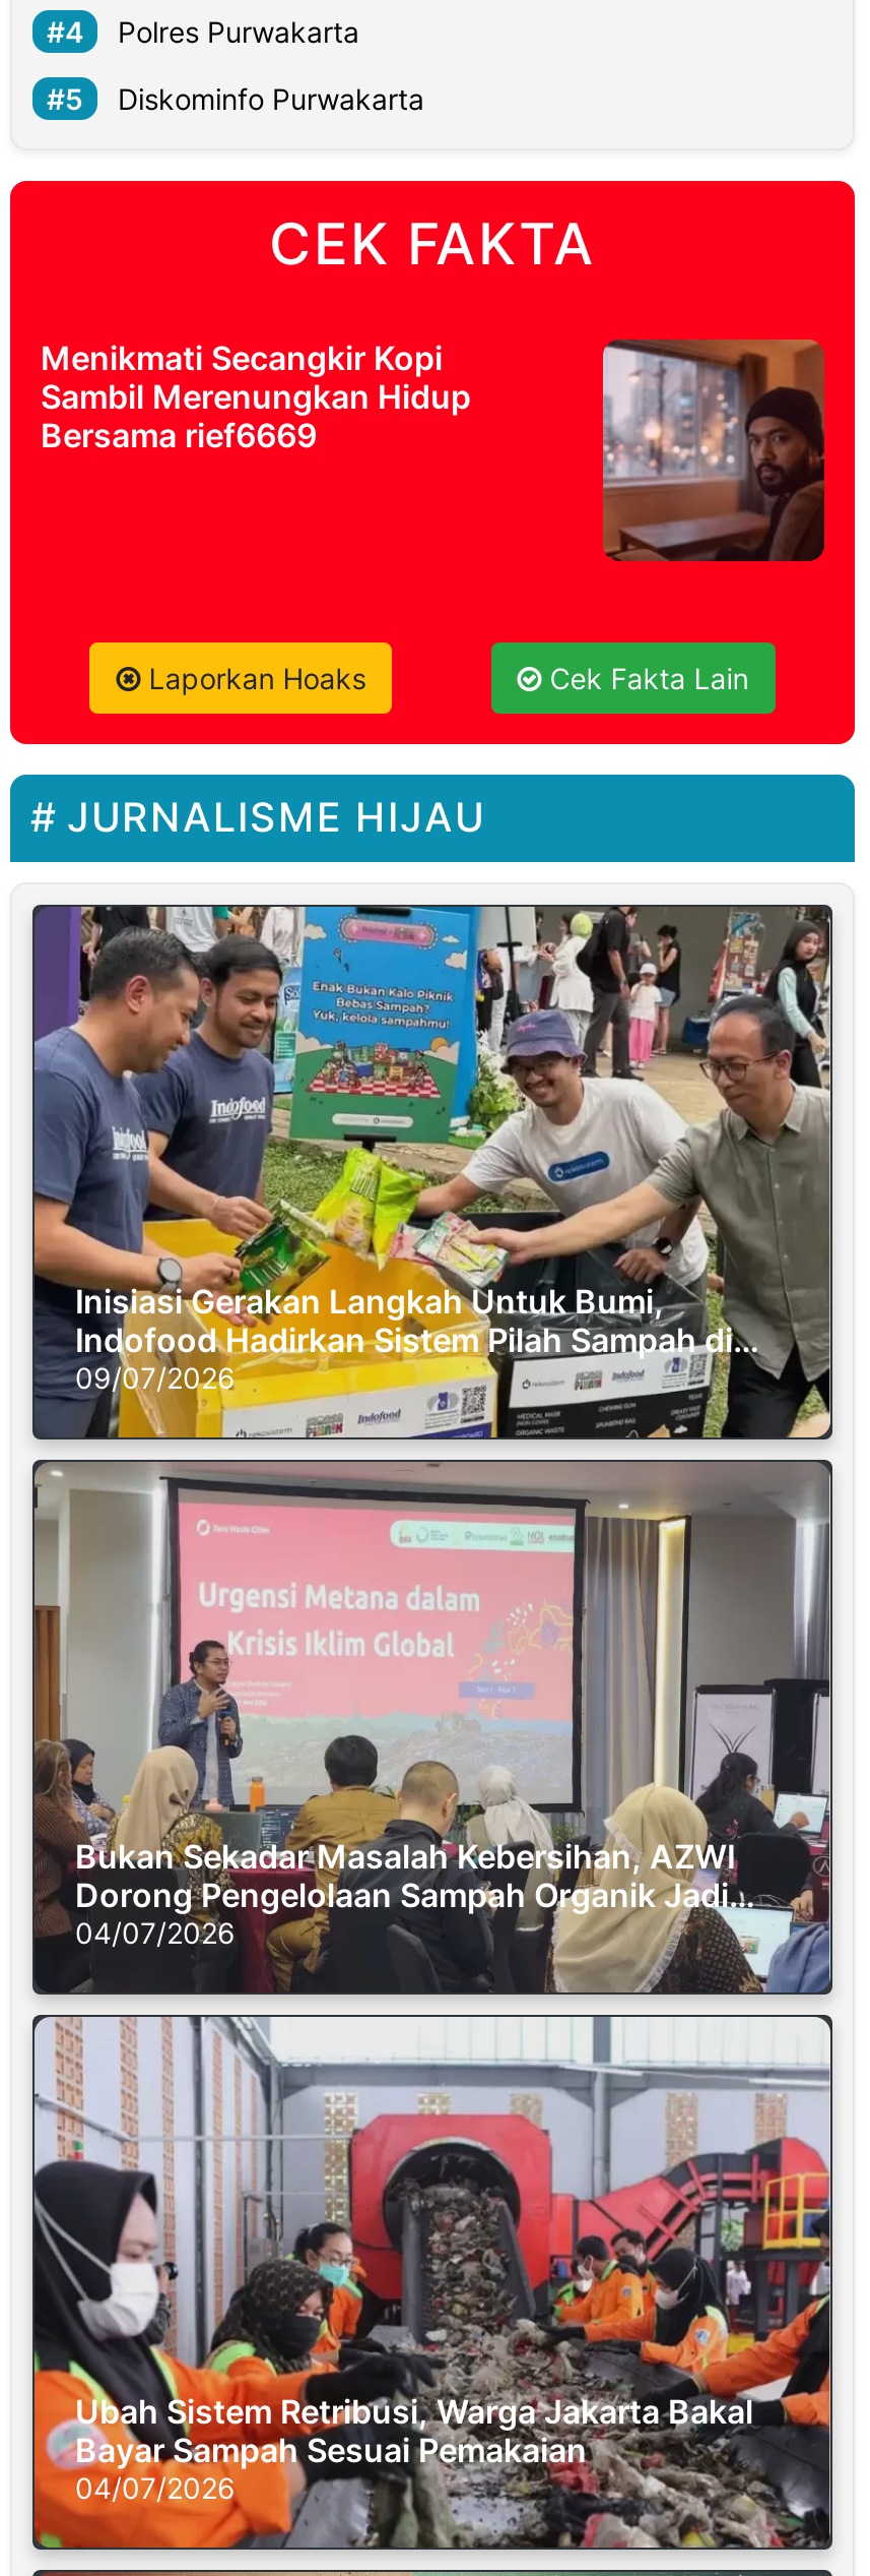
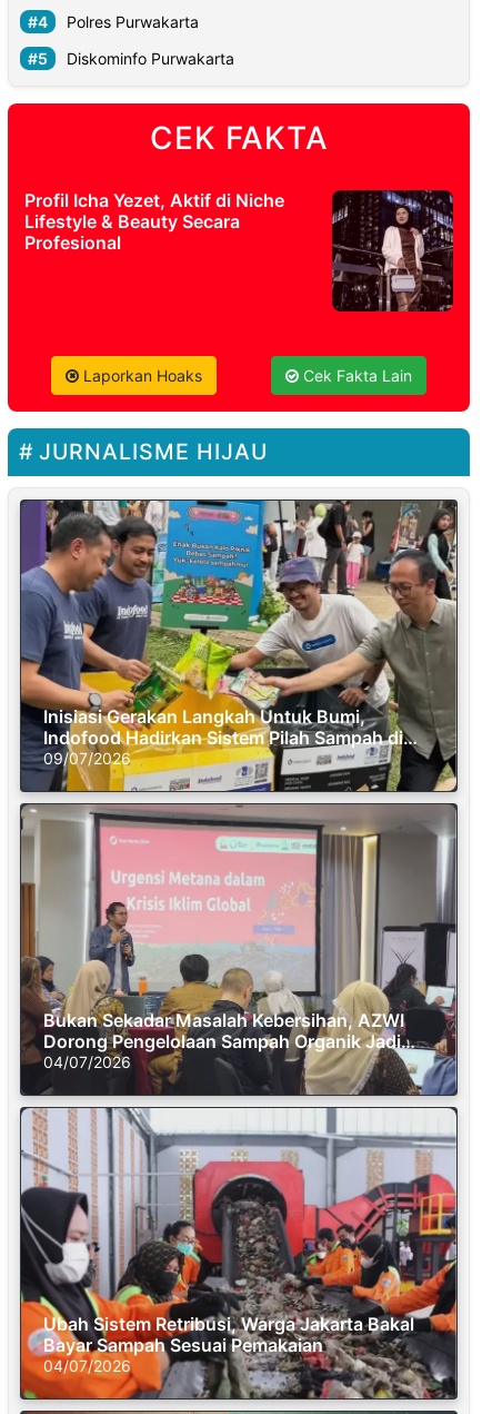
- Menikmati Secangkir Kopi
- Sambil Merenungkan Hidup
- Bersama rief6669
+ Profil Icha Yezet, Aktif di Niche
+ Lifestyle & Beauty Secara
+ Profesional

- [image]
+ [image]
